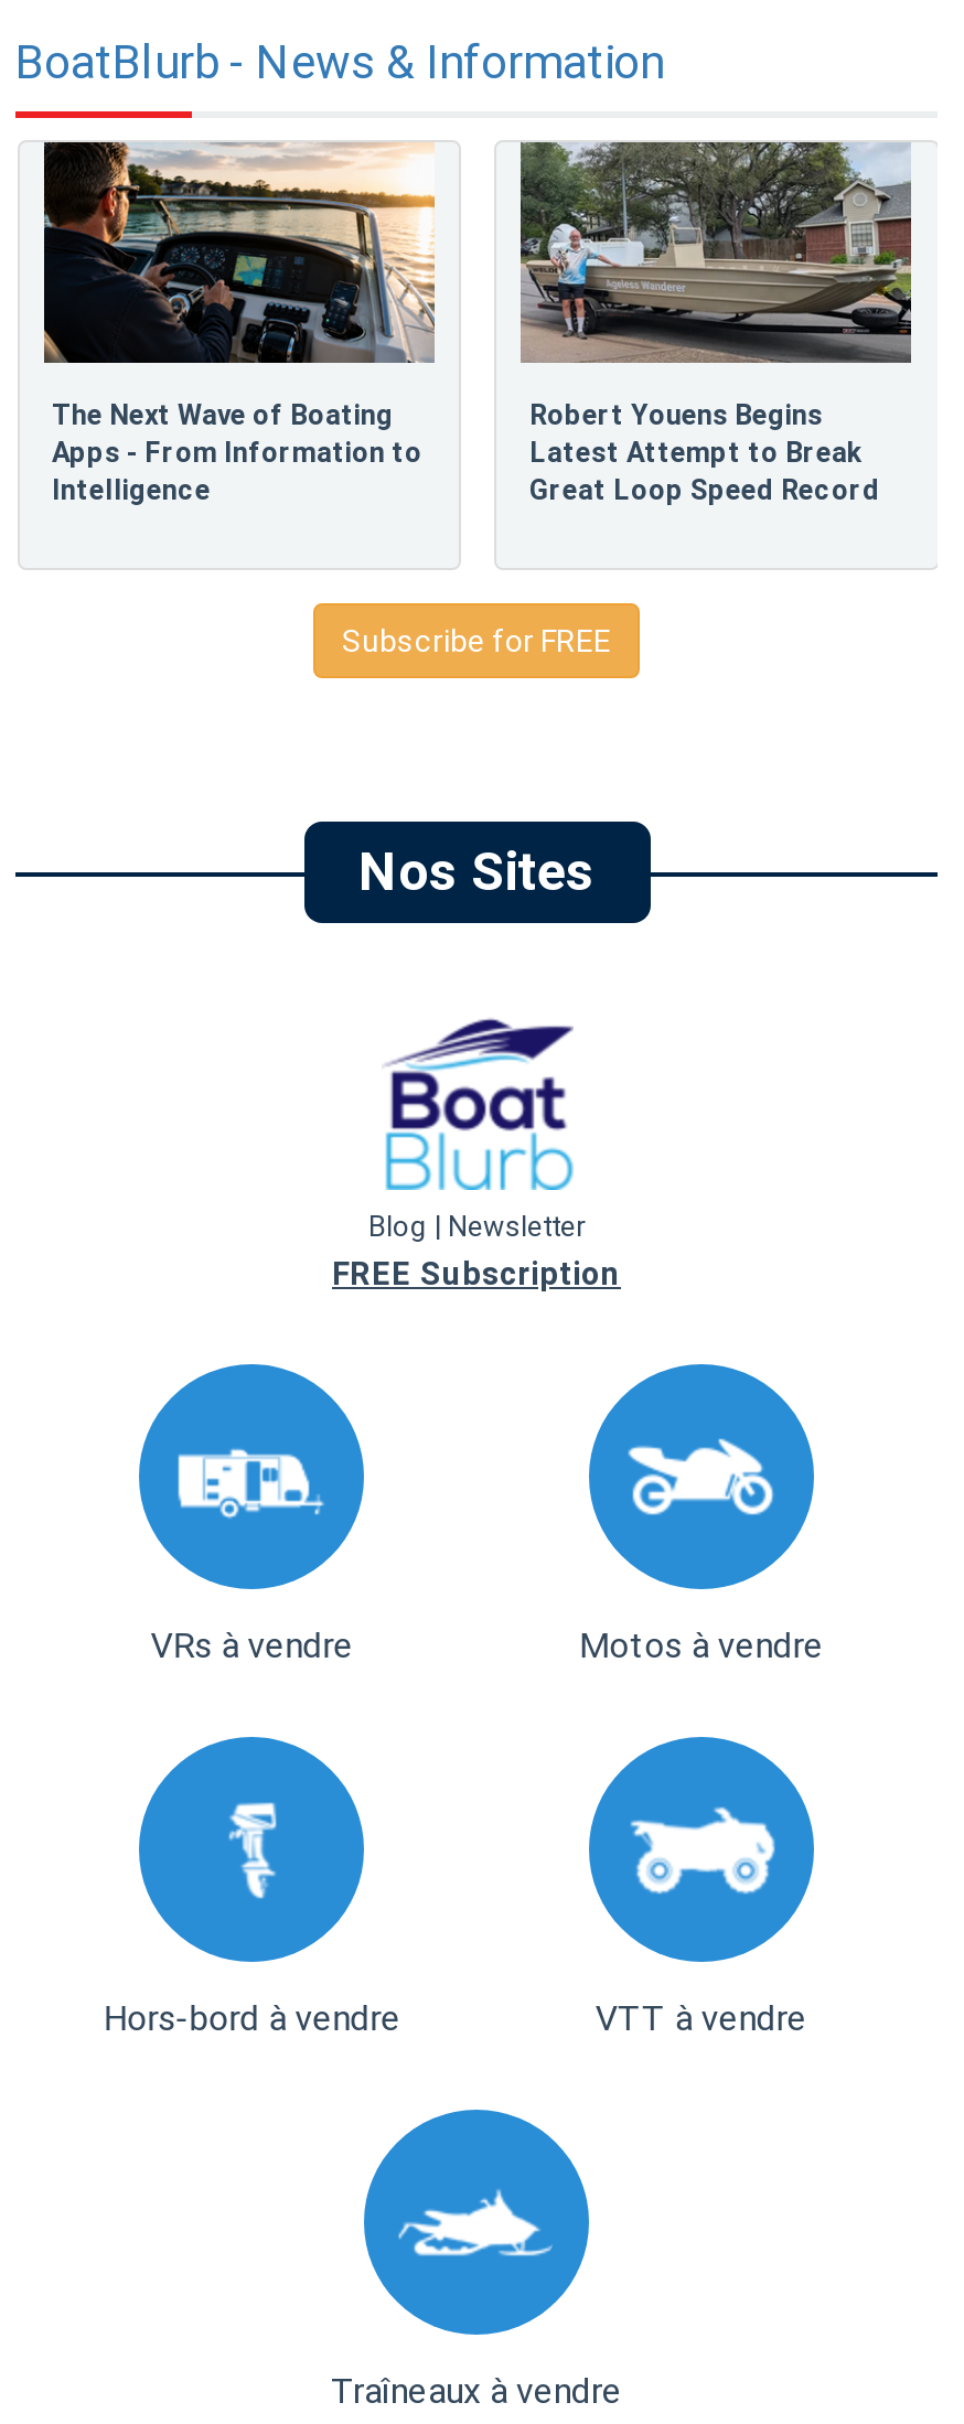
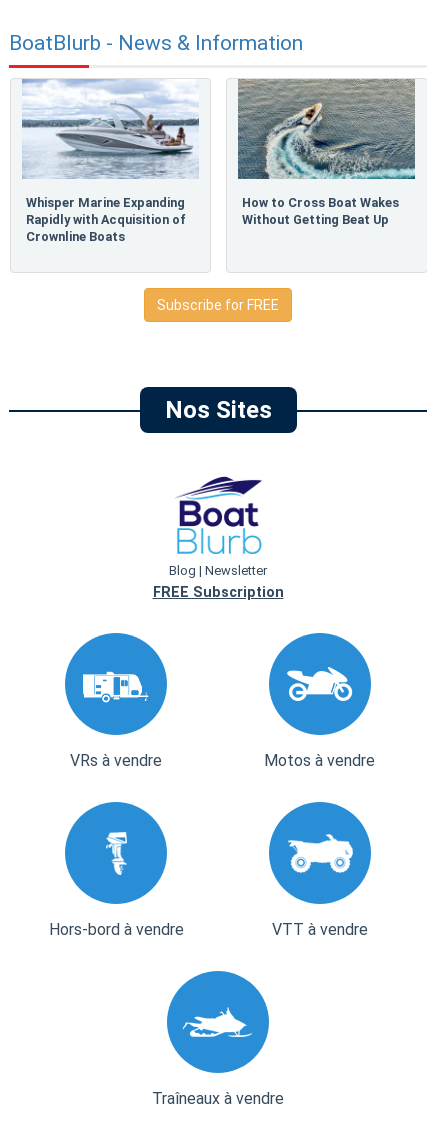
- [image]
- The Next Wave of Boating
- Apps - From Information to
- Intelligence
+ [image]
+ Whisper Marine Expanding
+ Rapidly with Acquisition of
+ Crownline Boats

- [image]
- Robert Youens Begins
- Latest Attempt to Break
- Great Loop Speed Record
+ [image]
+ How to Cross Boat Wakes
+ Without Getting Beat Up
